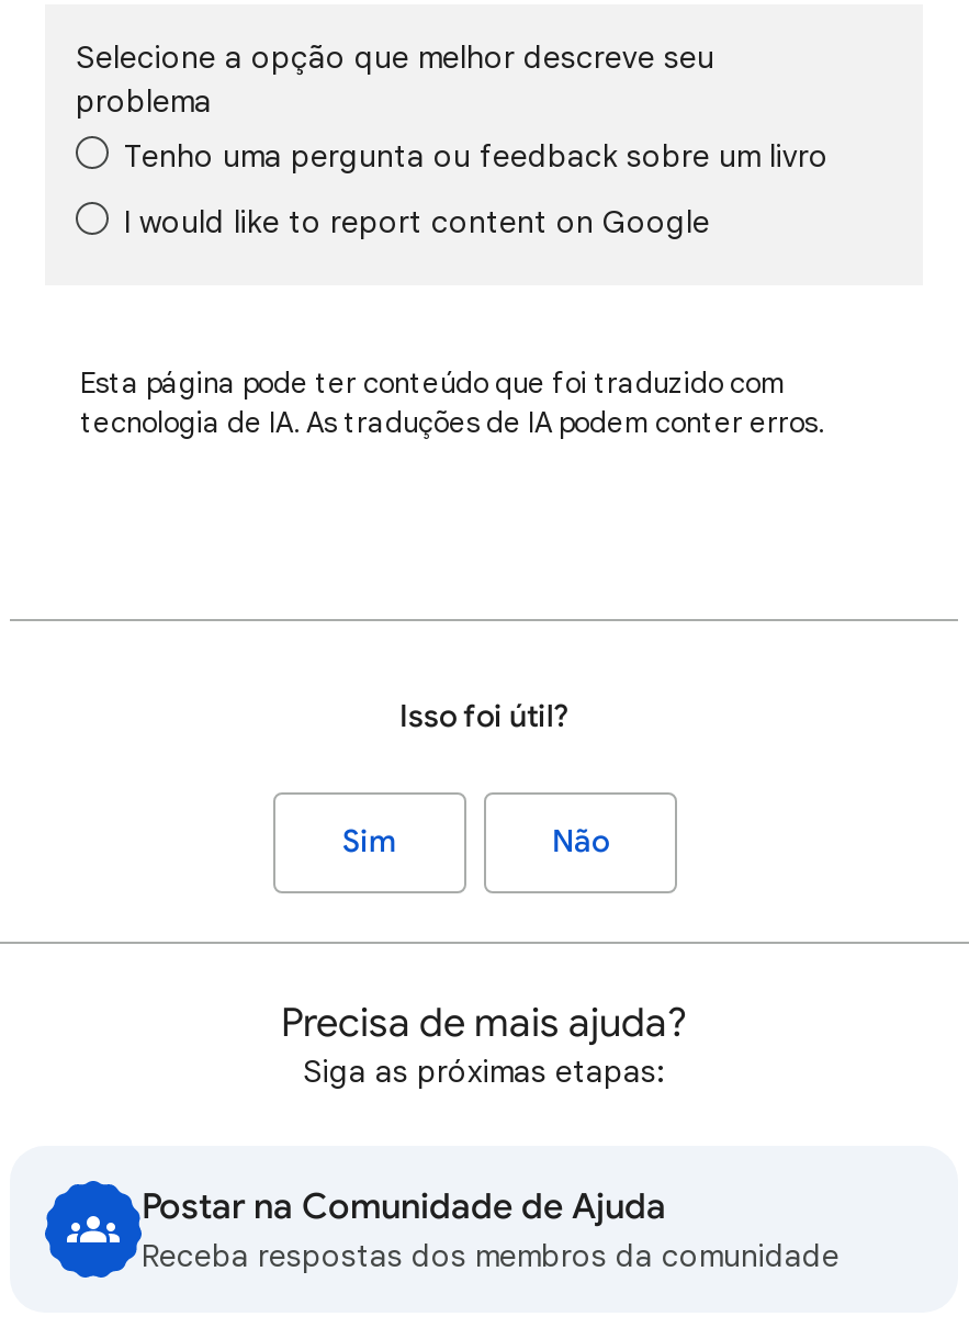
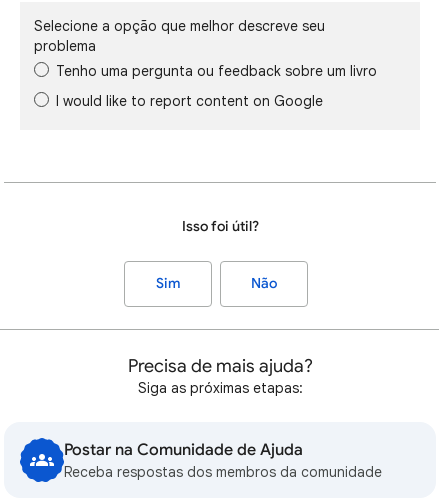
- Esta página pode ter conteúdo que foi traduzido com
- tecnologia de IA. As traduções de IA podem conter erros.
